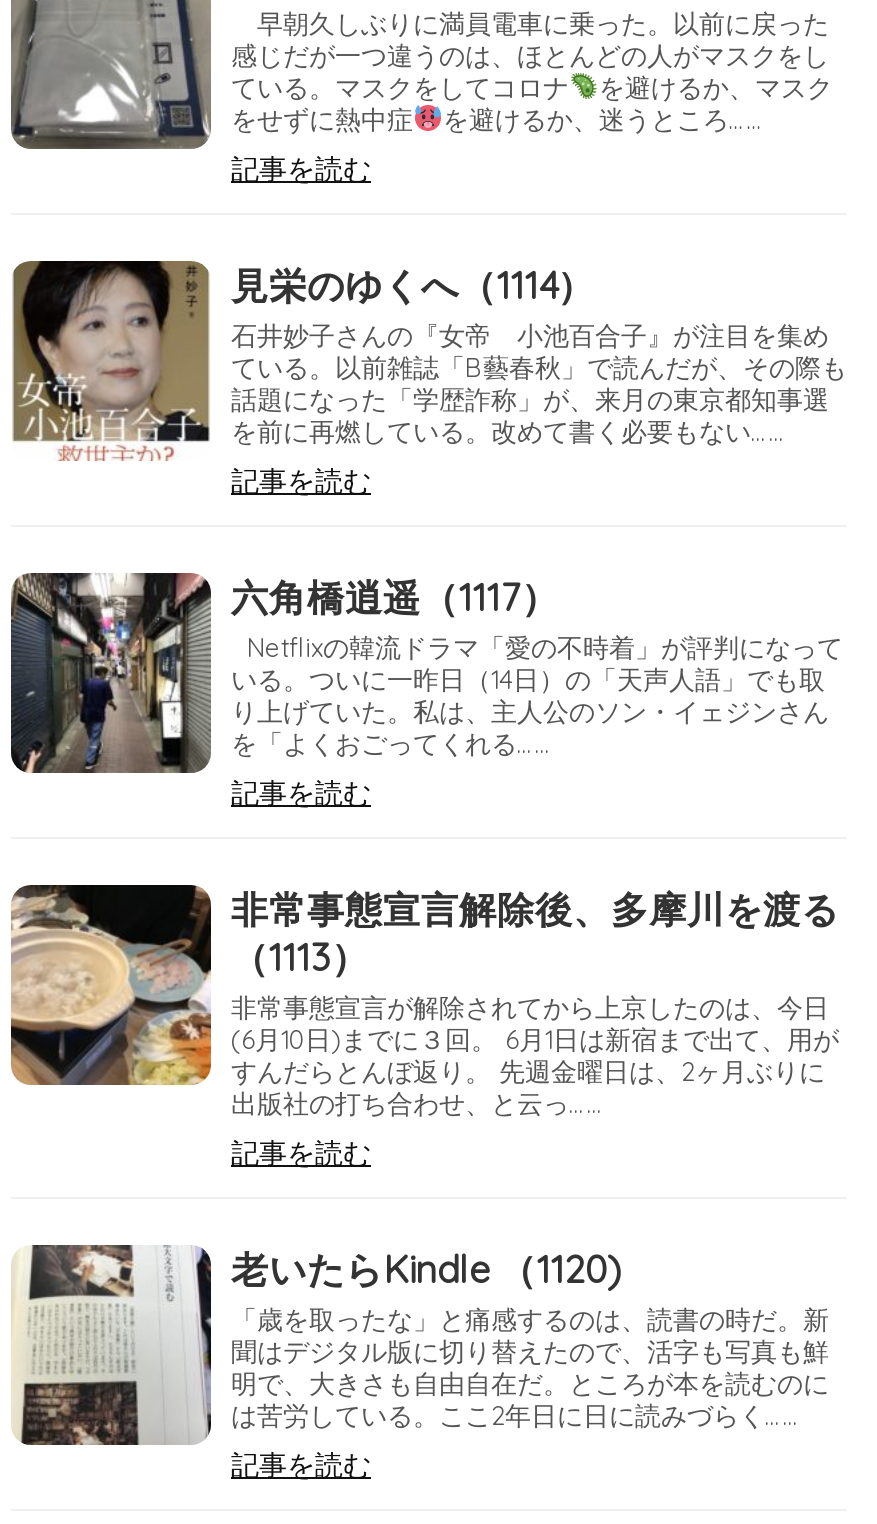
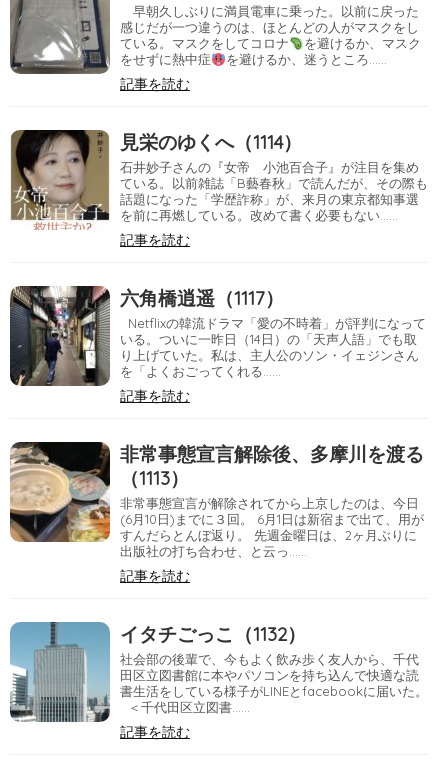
- [image]
- 老いたらKindle （1120)
- 「歳を取ったな」と痛感するのは、読書の時だ。新
- 聞はデジタル版に切り替えたので、活字も写真も鮮
- 明で、大きさも自由自在だ。ところが本を読むのに
- は苦労している。ここ2年日に日に読みづらく……
+ [image]
+ イタチごっこ（1132）
+ 社会部の後輩で、今もよく飲み歩く友人から、千代
+ 田区立図書館に本やパソコンを持ち込んで快適な読
+ 書生活をしている様子がLINEとfacebookに届いた。
+ ＜千代田区立図書……
